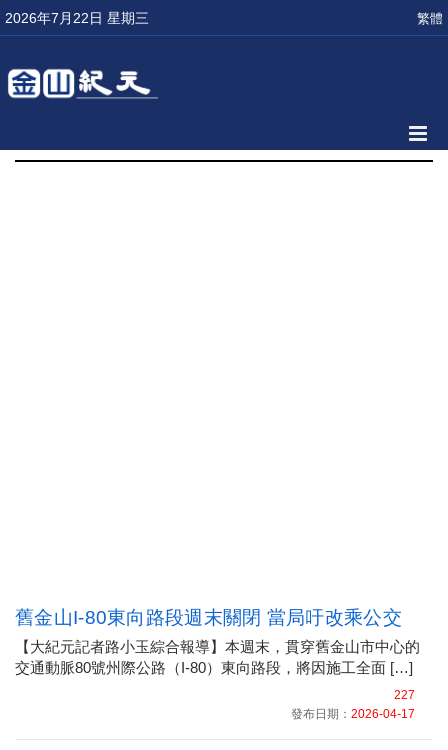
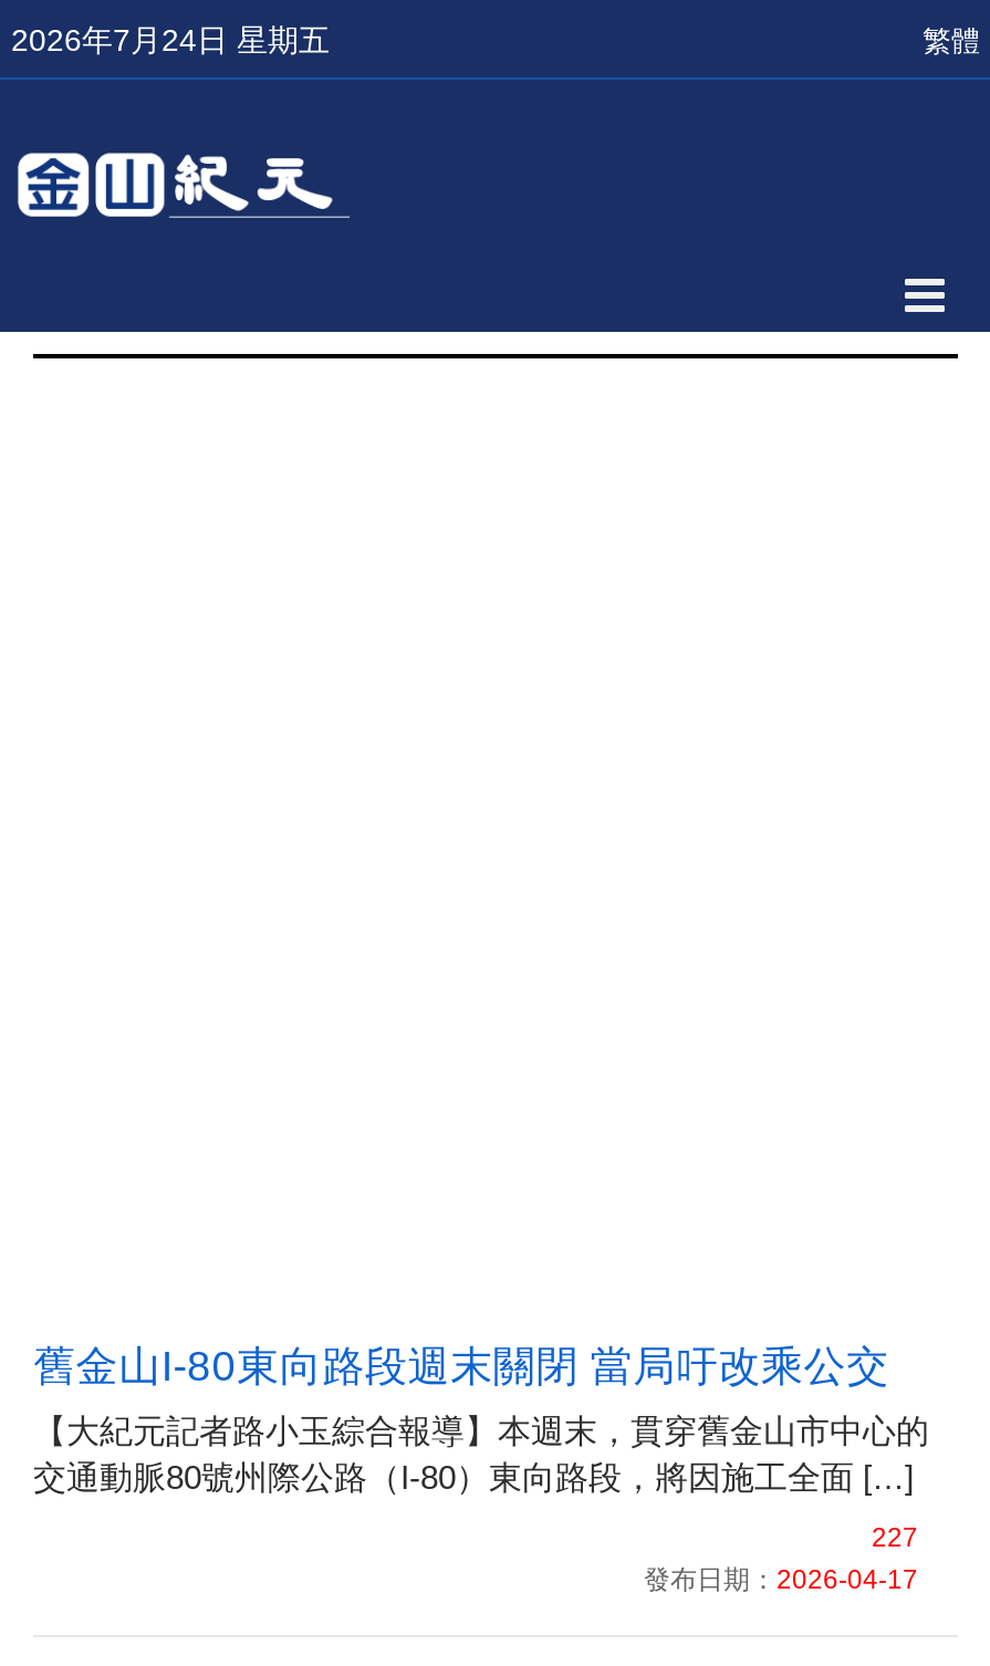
- 2026年7月22日 星期三
+ 2026年7月24日 星期五
